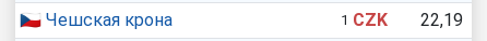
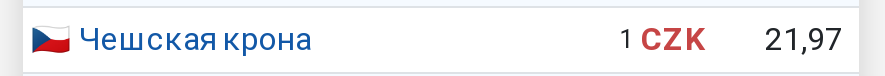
- 1 CZK 22,19
+ 1 CZK 21,97
